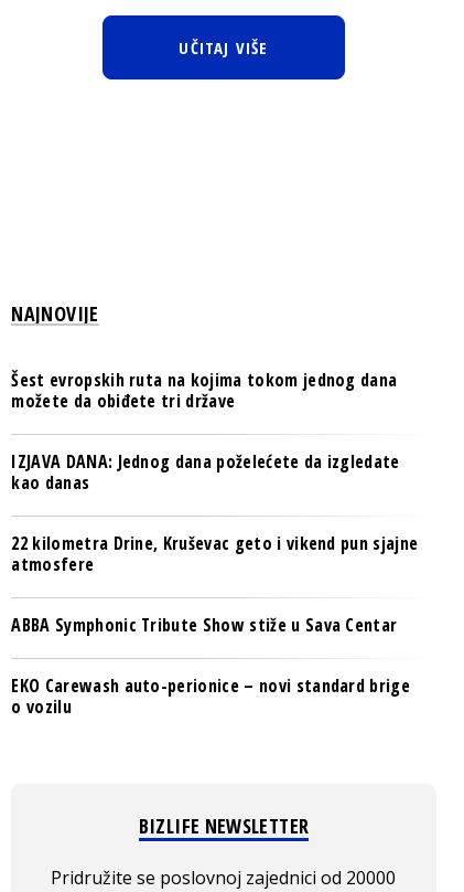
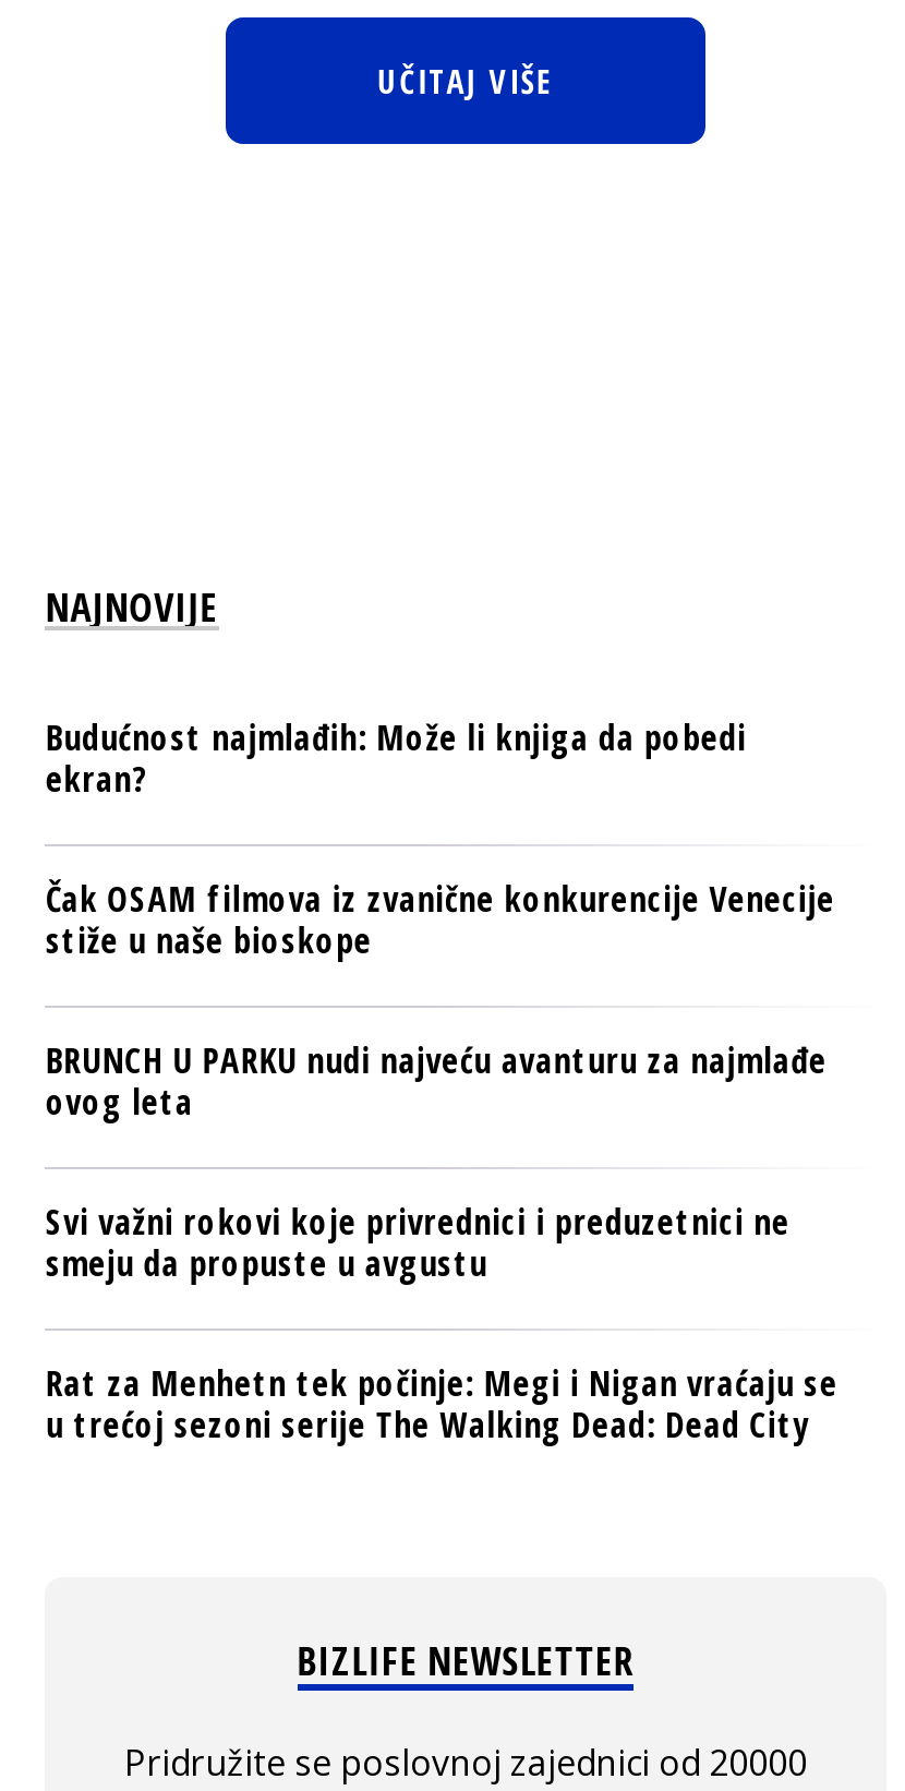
- Šest evropskih ruta na kojima tokom jednog dana
- možete da obiđete tri države
+ Budućnost najmlađih: Može li knjiga da pobedi
+ ekran?

- IZJAVA DANA: Jednog dana poželećete da izgledate
- kao danas
+ Čak OSAM filmova iz zvanične konkurencije Venecije
+ stiže u naše bioskope

- 22 kilometra Drine, Kruševac geto i vikend pun sjajne
- atmosfere
+ BRUNCH U PARKU nudi najveću avanturu za najmlađe
+ ovog leta

- ABBA Symphonic Tribute Show stiže u Sava Centar
+ Svi važni rokovi koje privrednici i preduzetnici ne
+ smeju da propuste u avgustu

- EKO Carewash auto-perionice – novi standard brige
- o vozilu
+ Rat za Menhetn tek počinje: Megi i Nigan vraćaju se
+ u trećoj sezoni serije The Walking Dead: Dead City
